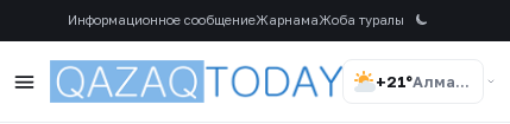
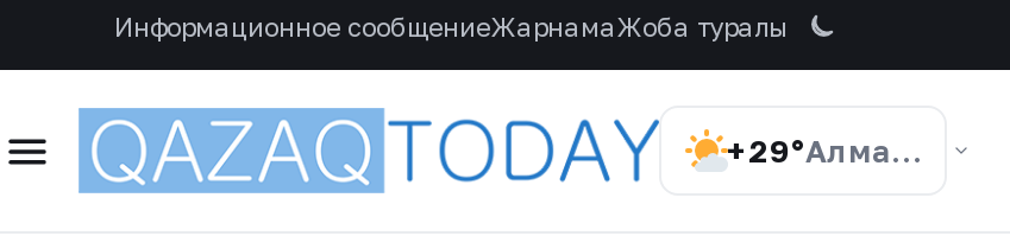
- +21°
+ +29°
